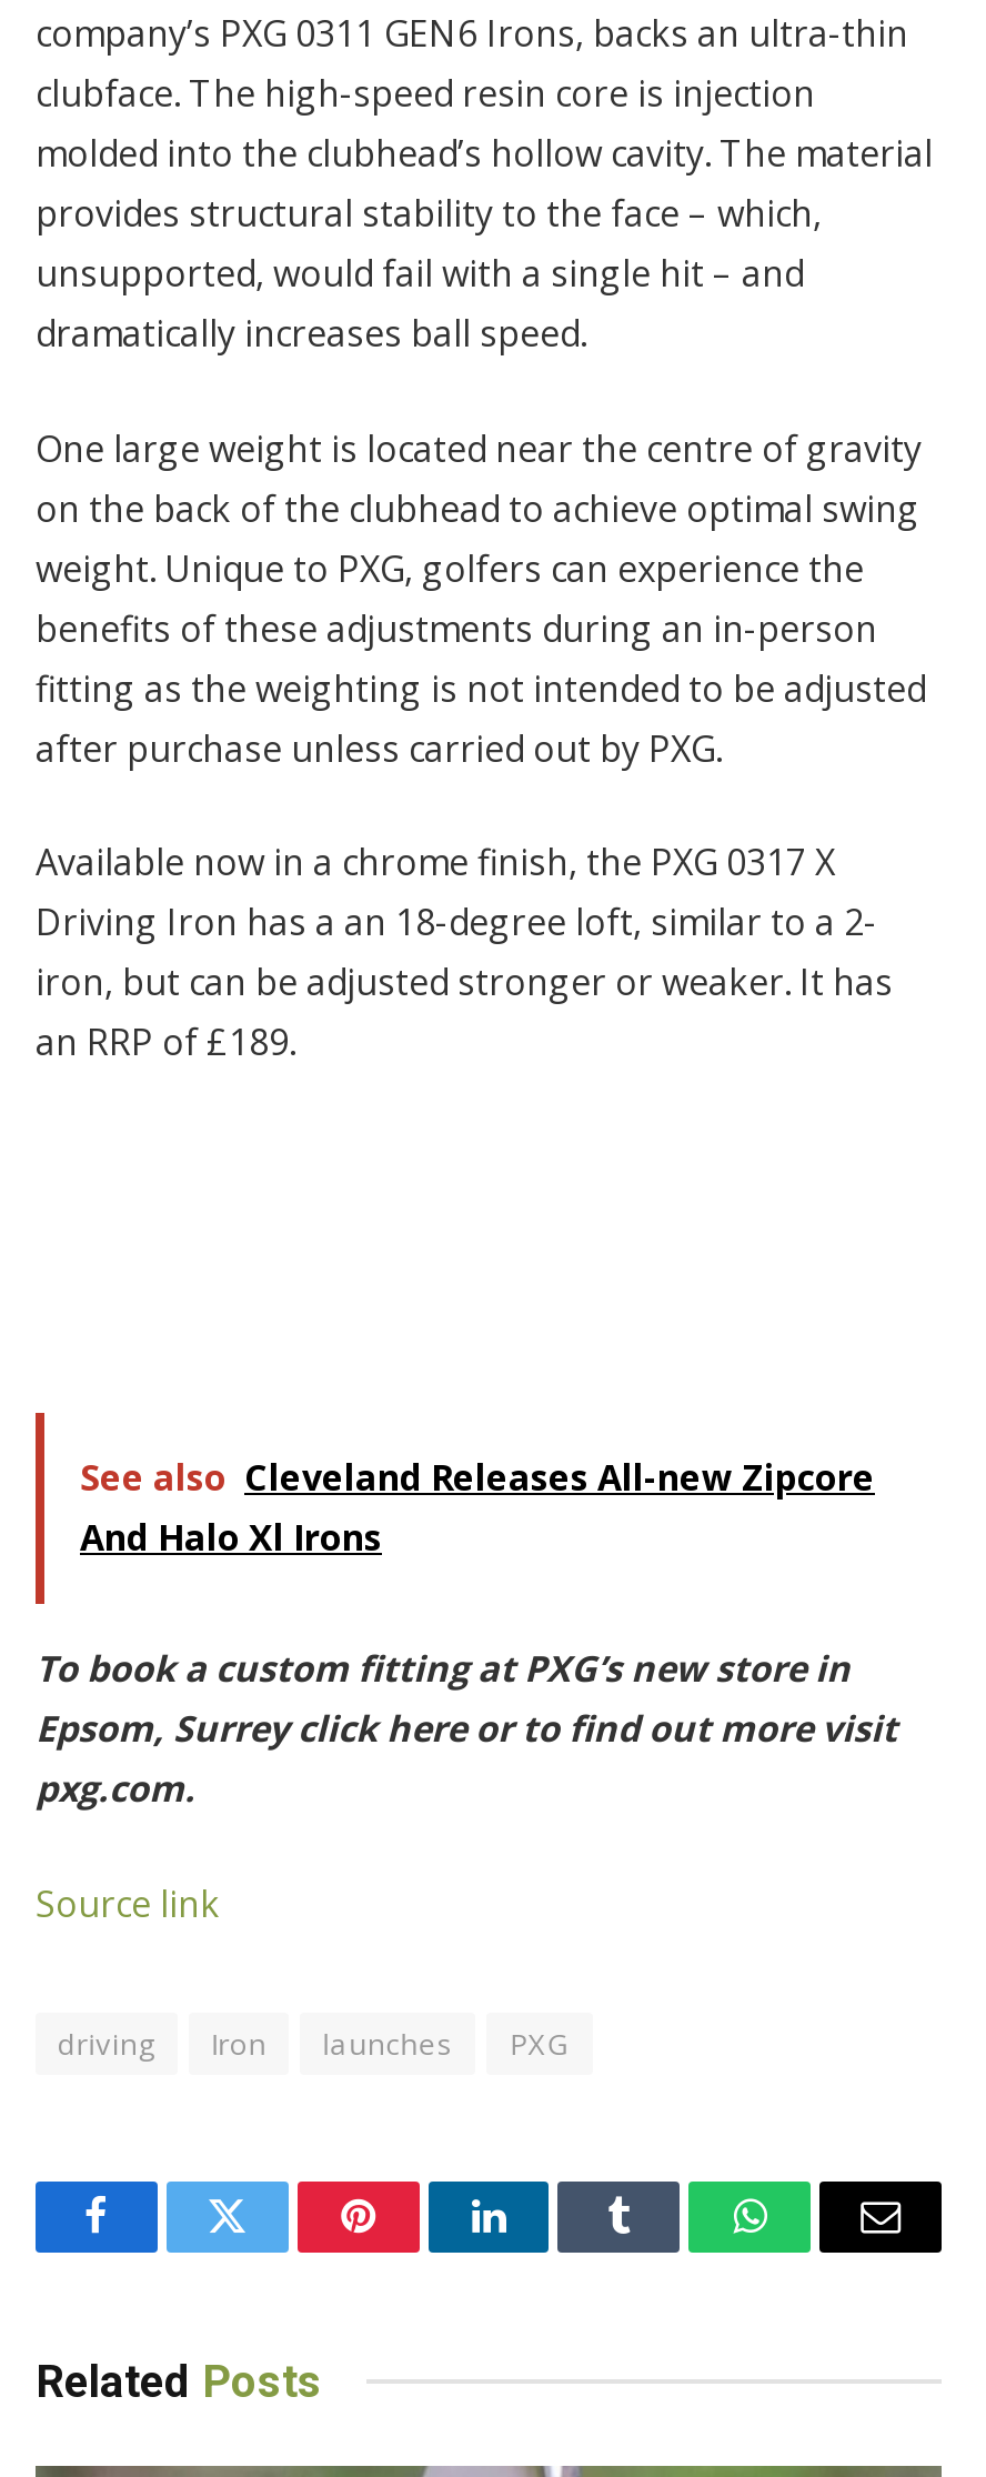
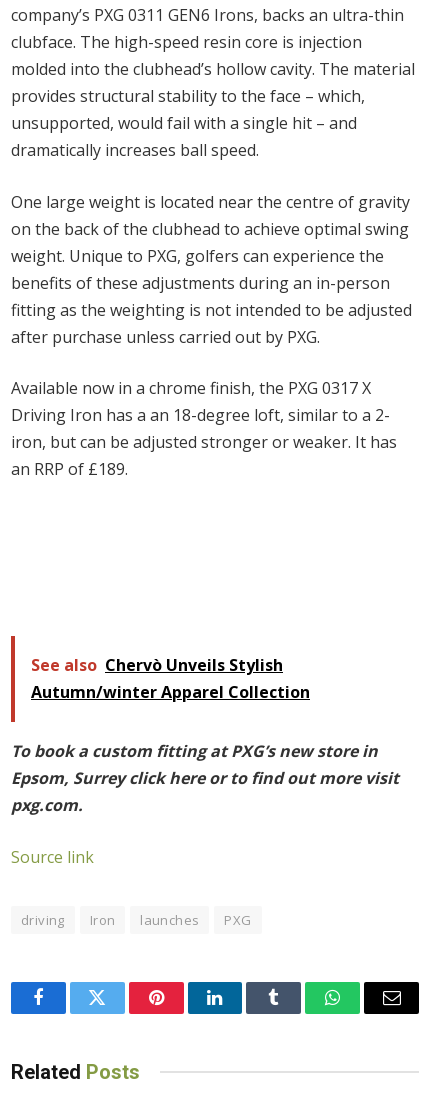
- See also Cleveland Releases All-new Zipcore
- And Halo Xl Irons
+ See also Chervò Unveils Stylish
+ Autumn/winter Apparel Collection
